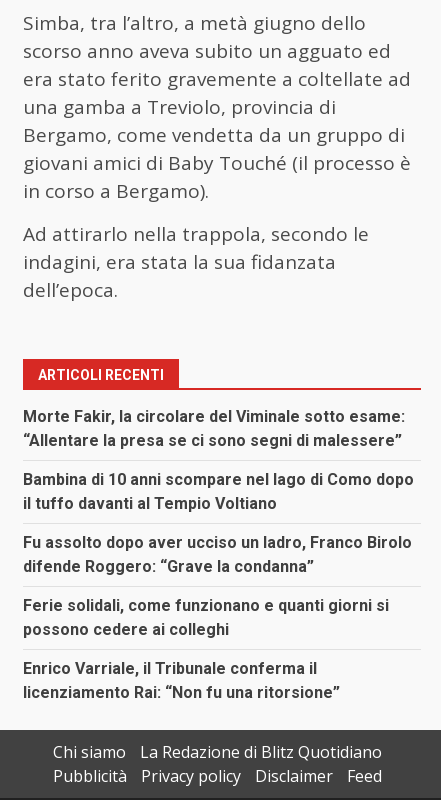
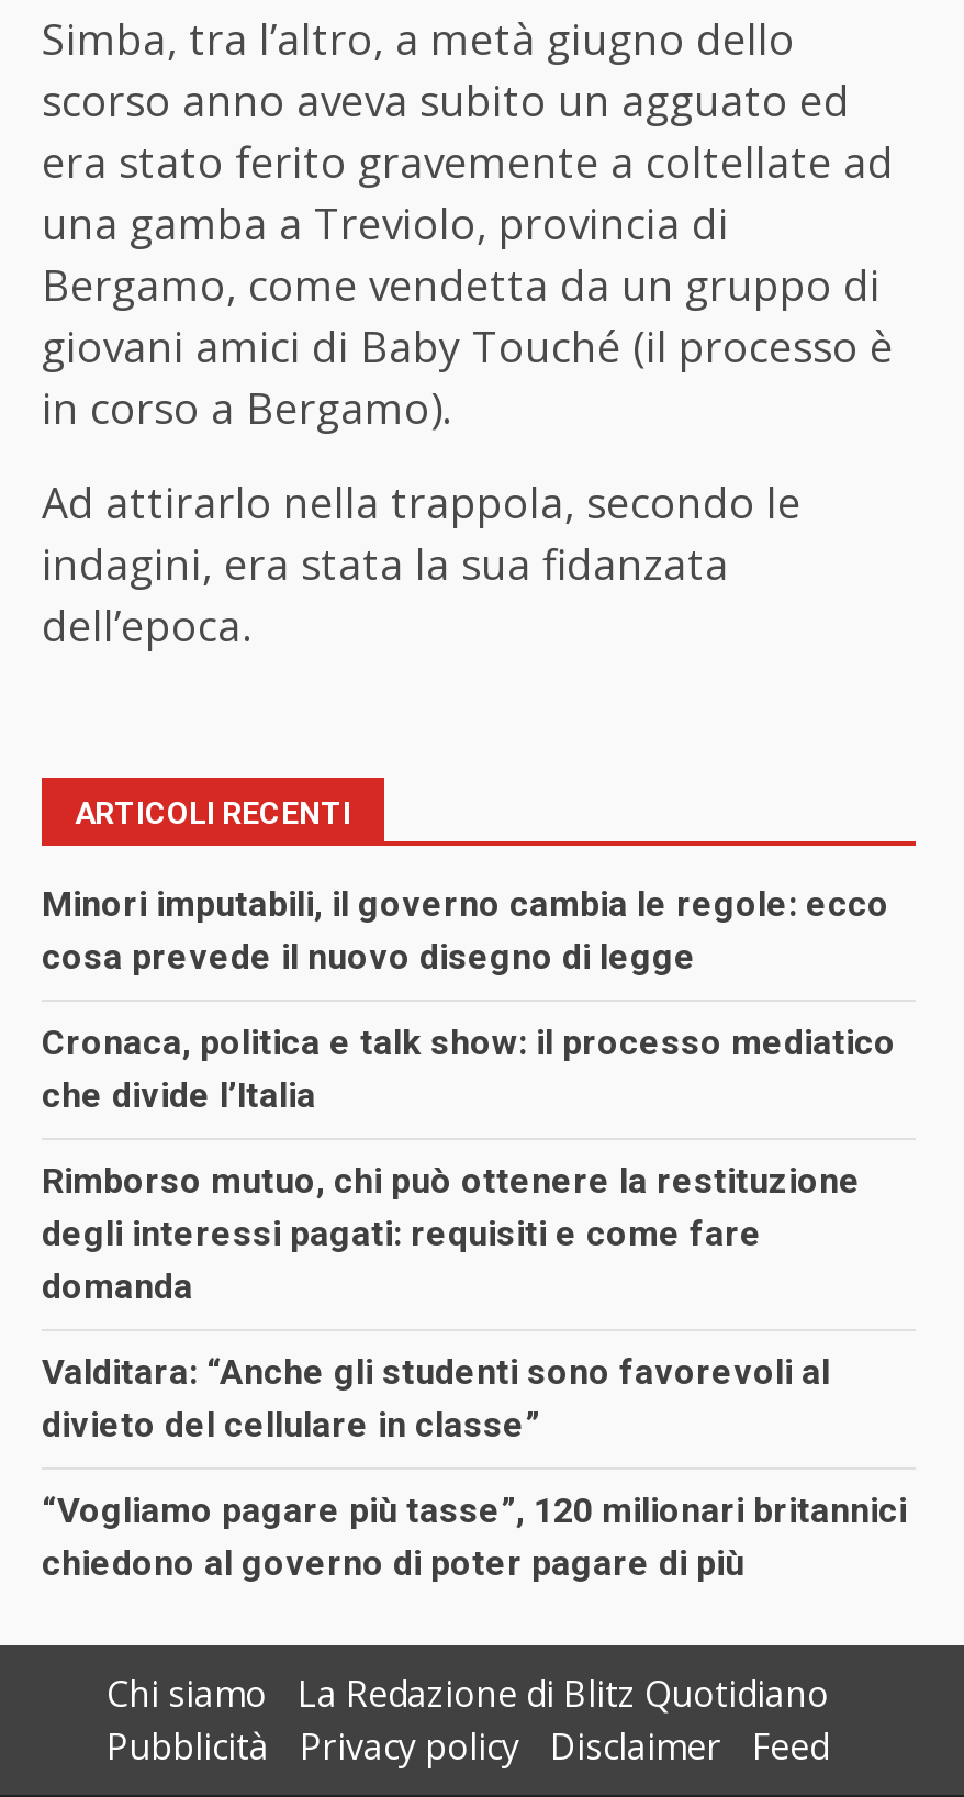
- Morte Fakir, la circolare del Viminale sotto esame:
- “Allentare la presa se ci sono segni di malessere”
+ Minori imputabili, il governo cambia le regole: ecco
+ cosa prevede il nuovo disegno di legge

- Bambina di 10 anni scompare nel lago di Como dopo
- il tuffo davanti al Tempio Voltiano
+ Cronaca, politica e talk show: il processo mediatico
+ che divide l’Italia

- Fu assolto dopo aver ucciso un ladro, Franco Birolo
- difende Roggero: “Grave la condanna”
+ Rimborso mutuo, chi può ottenere la restituzione
+ degli interessi pagati: requisiti e come fare
+ domanda

- Ferie solidali, come funzionano e quanti giorni si
- possono cedere ai colleghi
+ Valditara: “Anche gli studenti sono favorevoli al
+ divieto del cellulare in classe”

- Enrico Varriale, il Tribunale conferma il
- licenziamento Rai: “Non fu una ritorsione”
+ “Vogliamo pagare più tasse”, 120 milionari britannici
+ chiedono al governo di poter pagare di più
